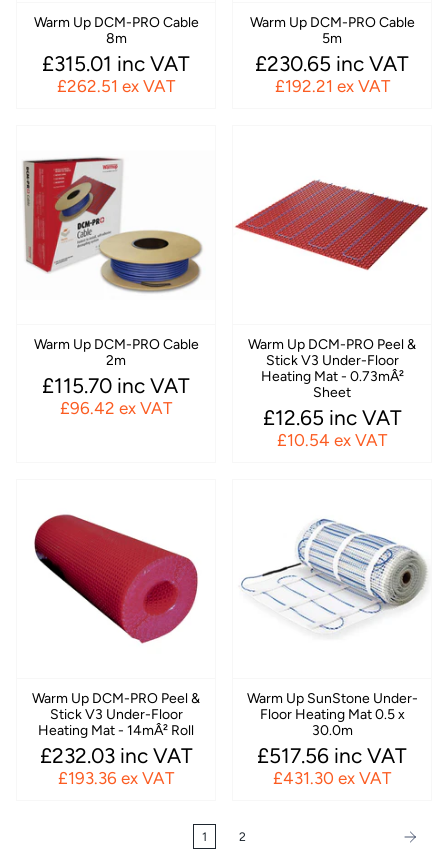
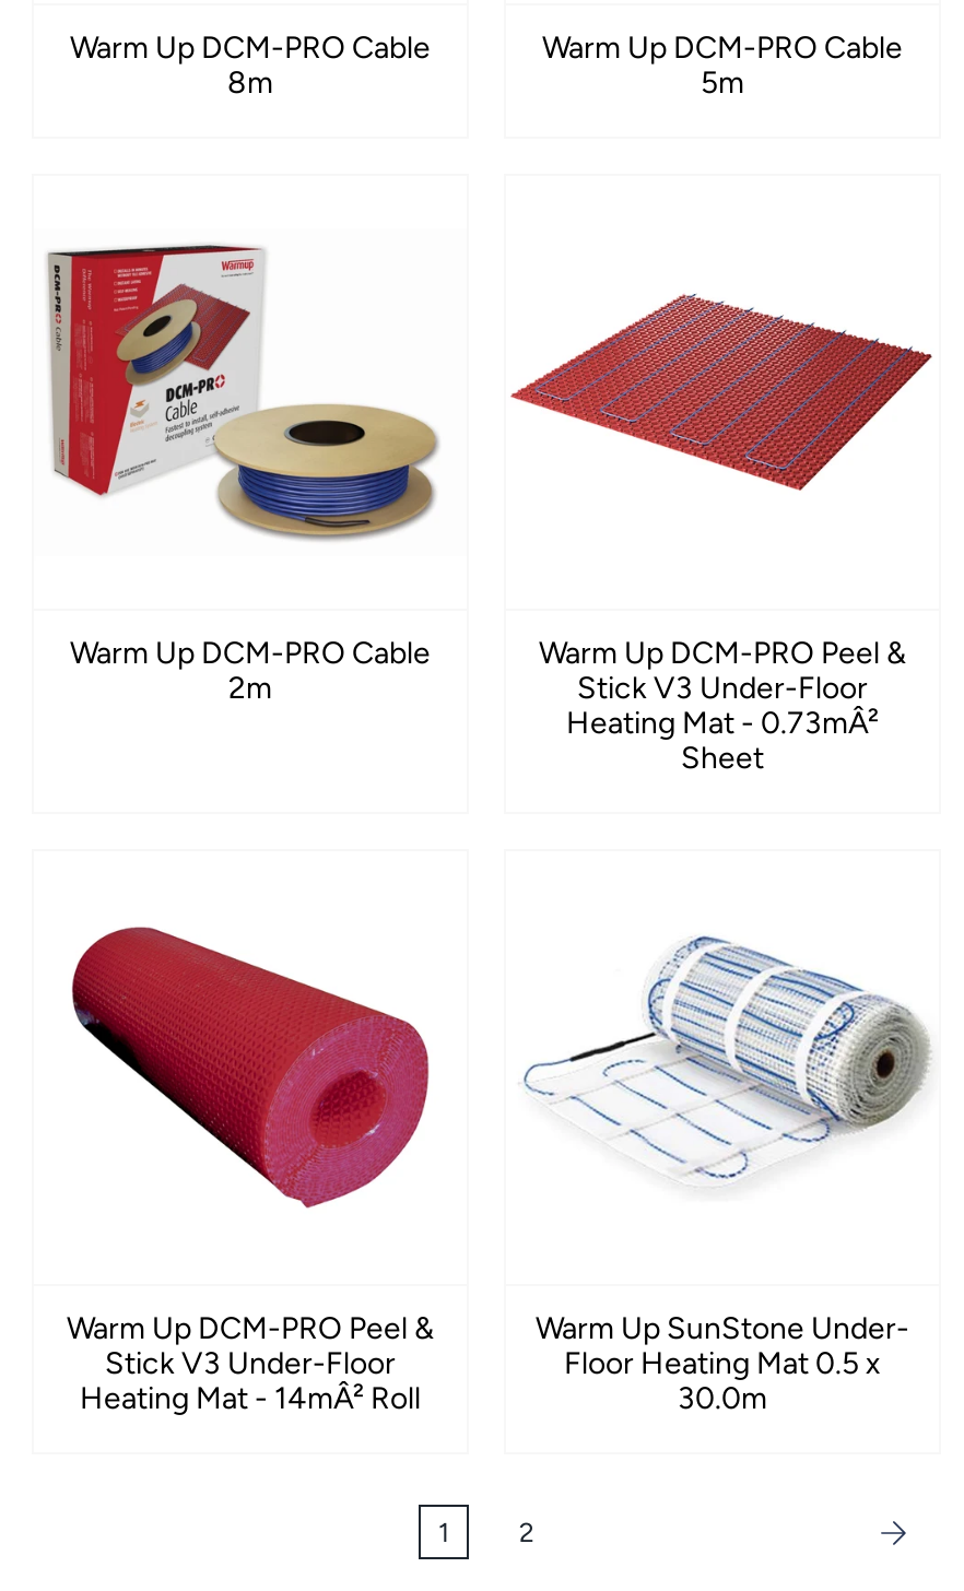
- £315.01 inc VAT
- £262.51 ex VAT

- £230.65 inc VAT
- £192.21 ex VAT

- £115.70 inc VAT
- £96.42 ex VAT

- £12.65 inc VAT
- £10.54 ex VAT

- £232.03 inc VAT
- £193.36 ex VAT

- £517.56 inc VAT
- £431.30 ex VAT
